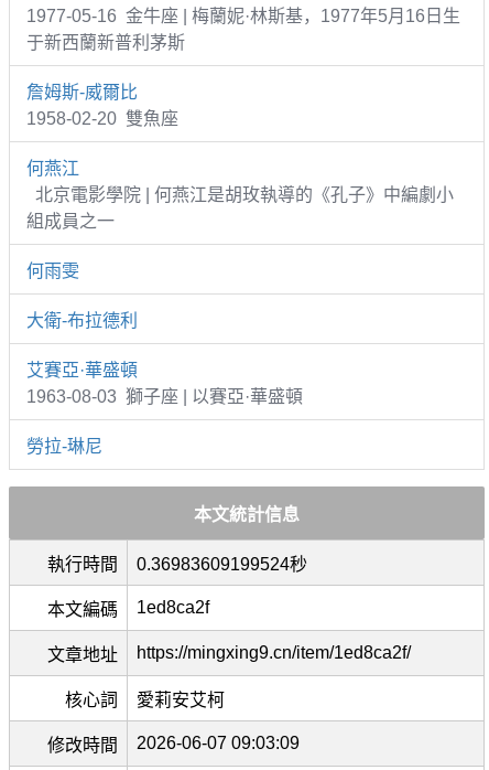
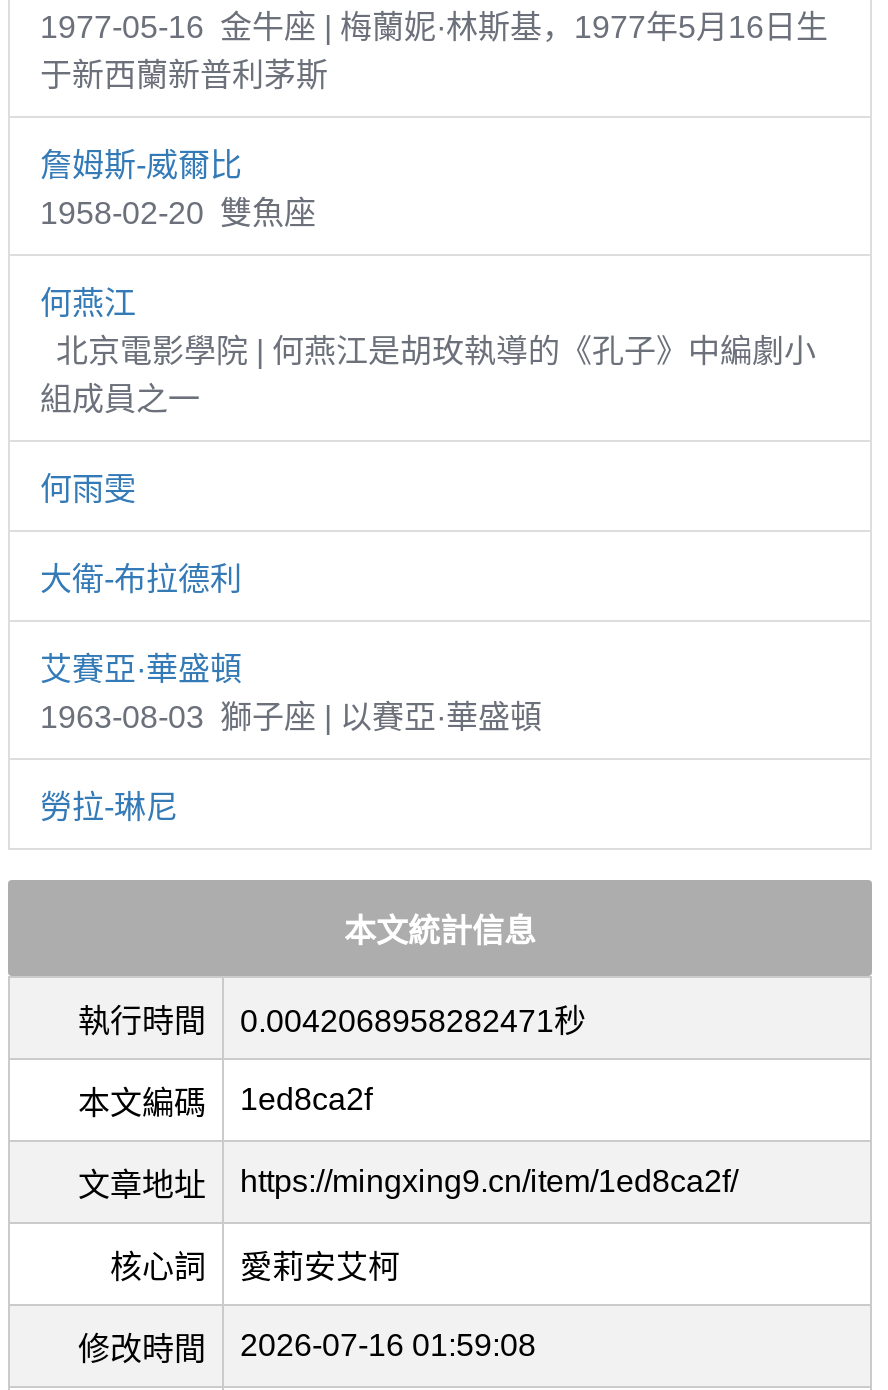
- 執行時間 0.36983609199524秒
+ 執行時間 0.0042068958282471秒

- 修改時間 2026-06-07 09:03:09
+ 修改時間 2026-07-16 01:59:08
